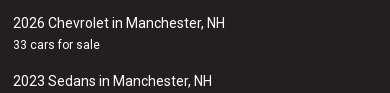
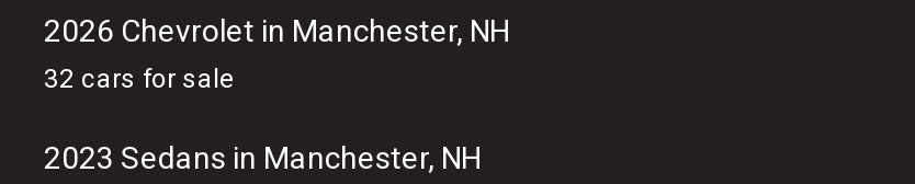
- 33 cars for sale
+ 32 cars for sale
